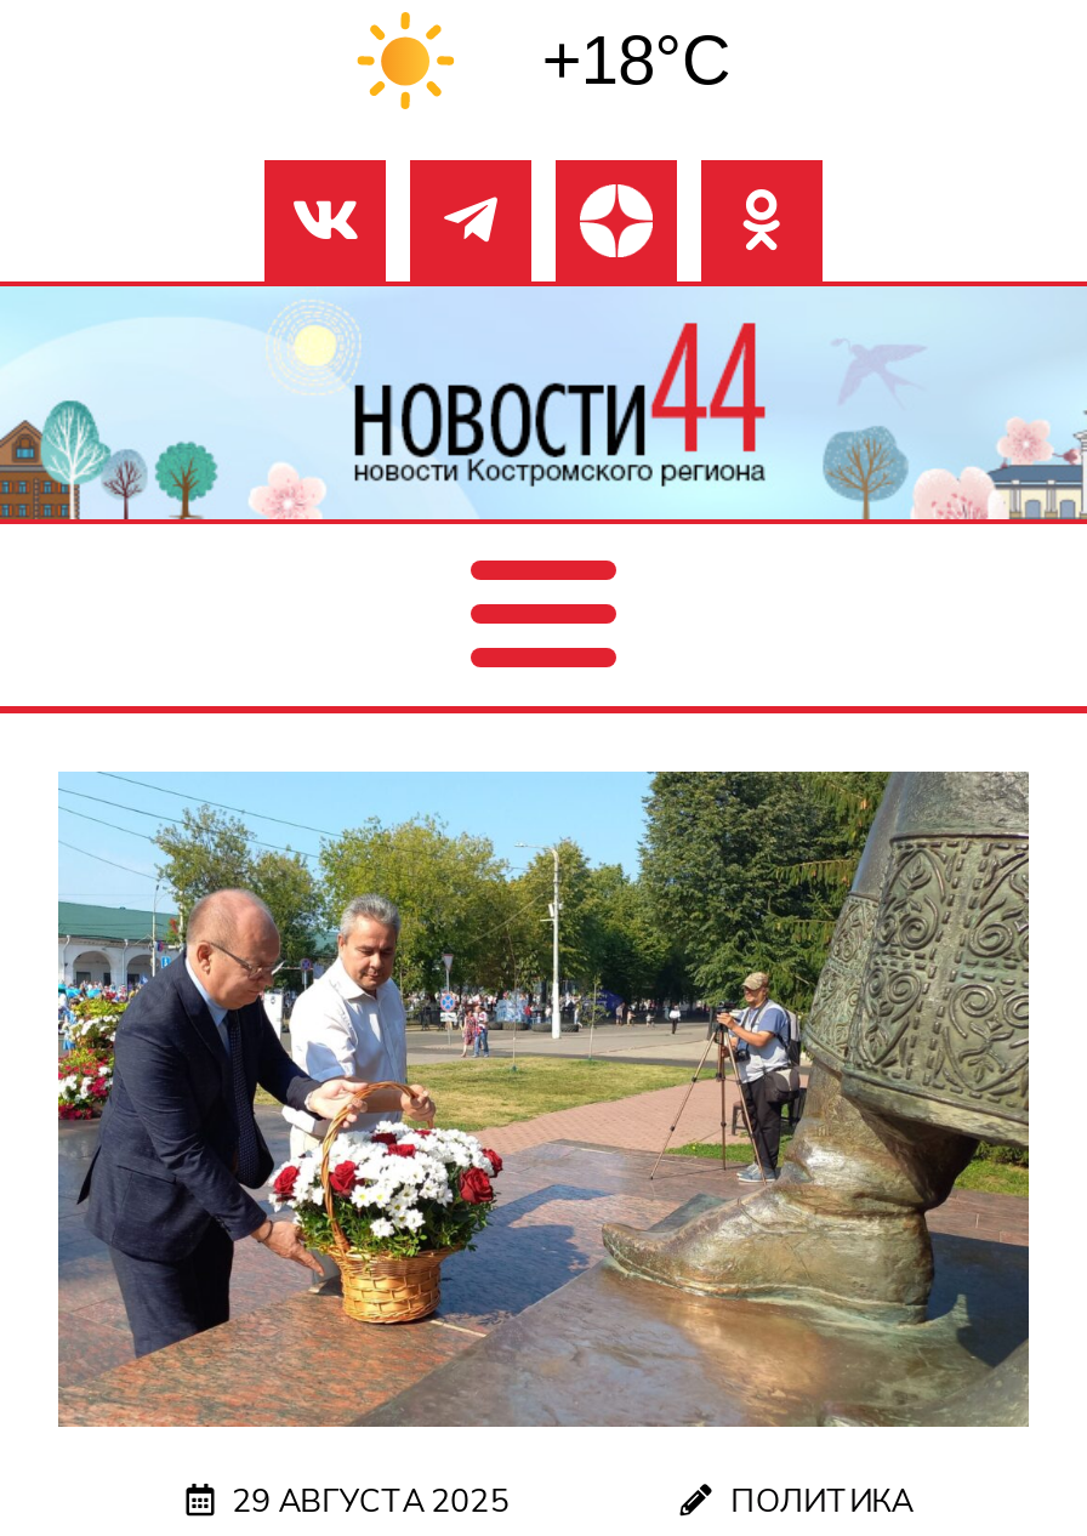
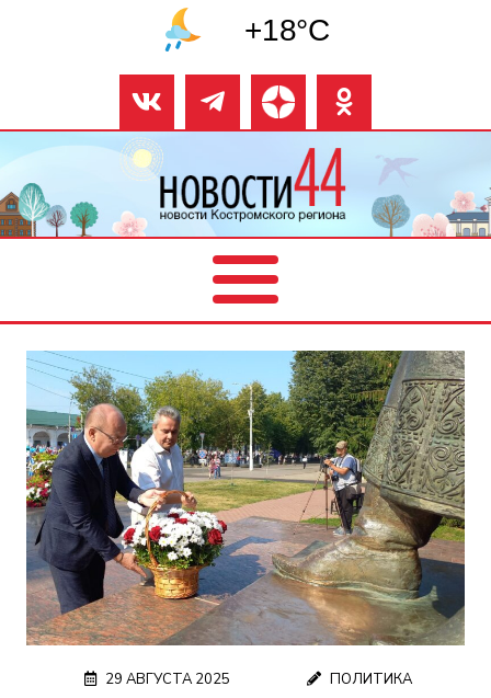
- [image]
+ [image]
